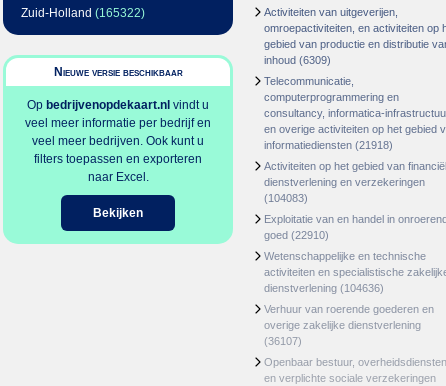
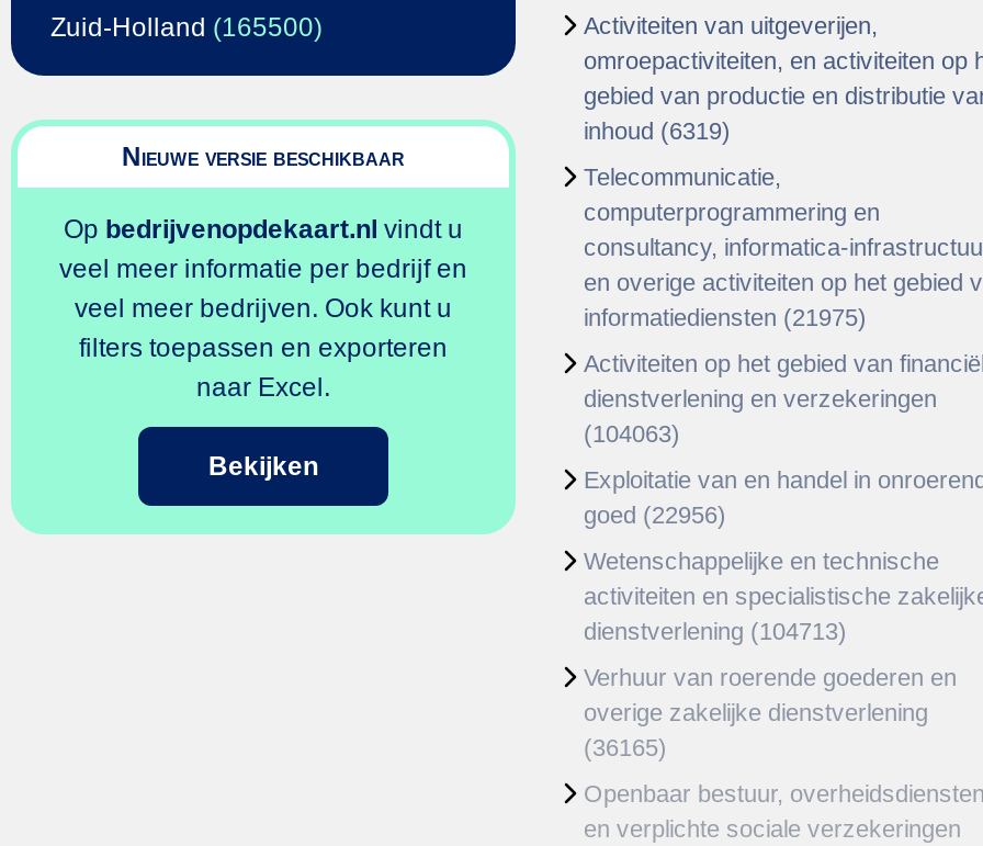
- Zuid-Holland (165322)
+ Zuid-Holland (165500)

- inhoud (6309)
+ inhoud (6319)

- informatiediensten (21918)
+ informatiediensten (21975)

- (104083)
+ (104063)

- goed (22910)
+ goed (22956)

- dienstverlening (104636)
+ dienstverlening (104713)

- (36107)
+ (36165)
